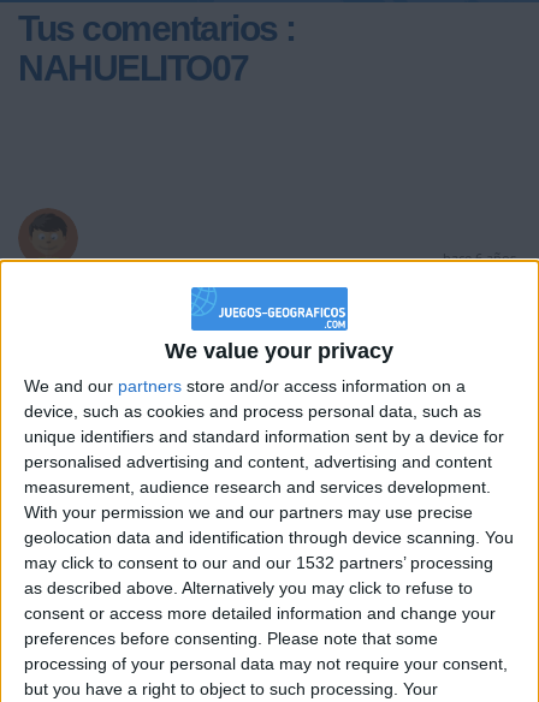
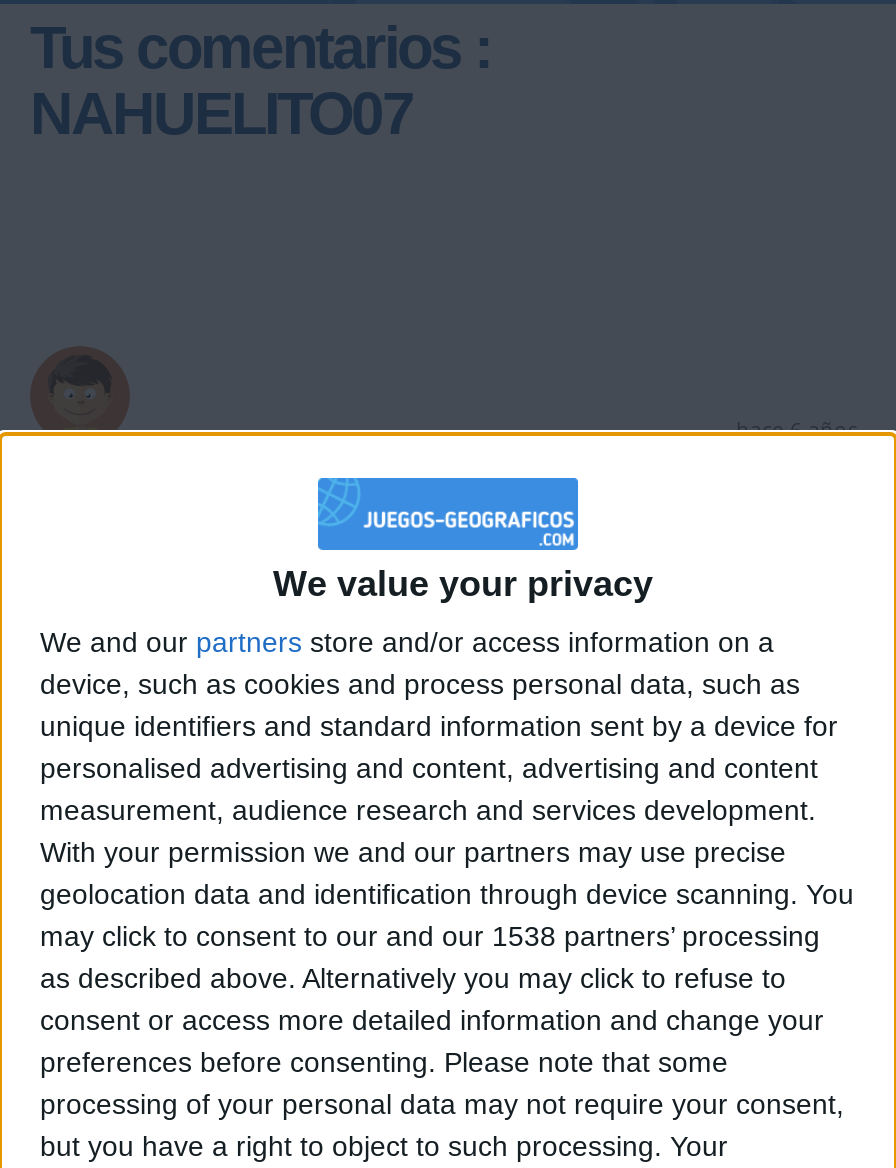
- may click to consent to our and our 1532 partners’ processing
+ may click to consent to our and our 1538 partners’ processing
